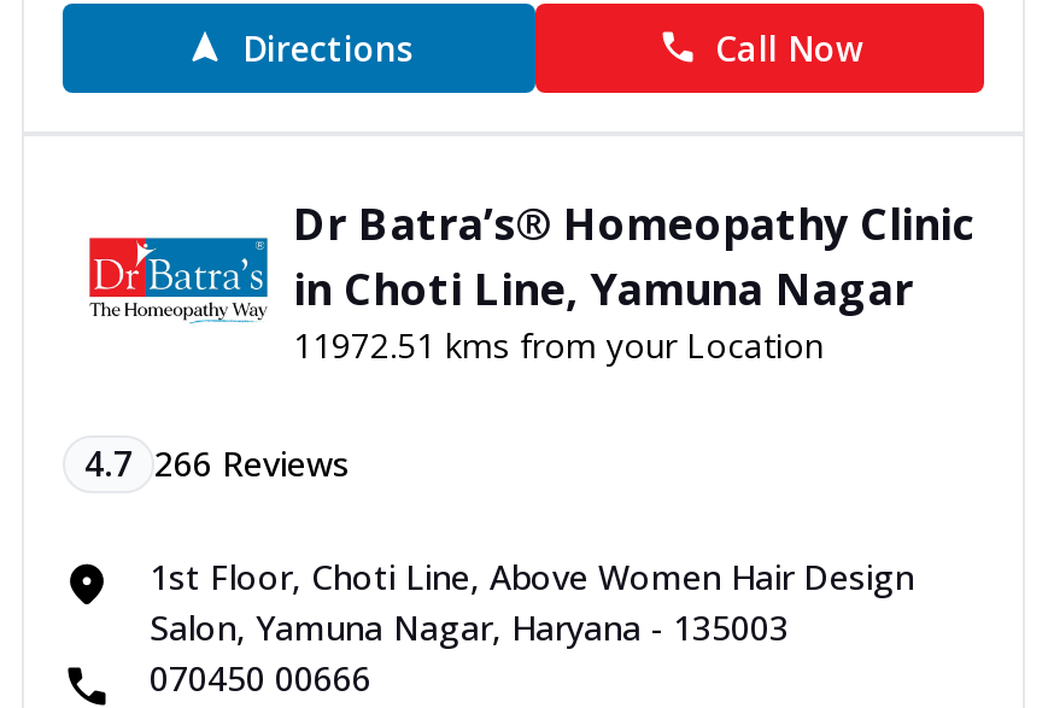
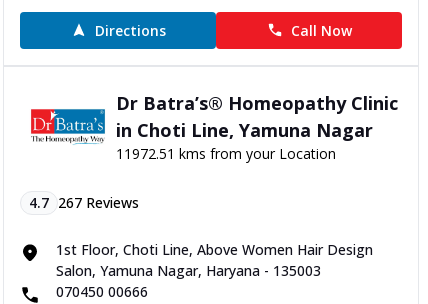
- 4.7 266 Reviews
+ 4.7 267 Reviews
